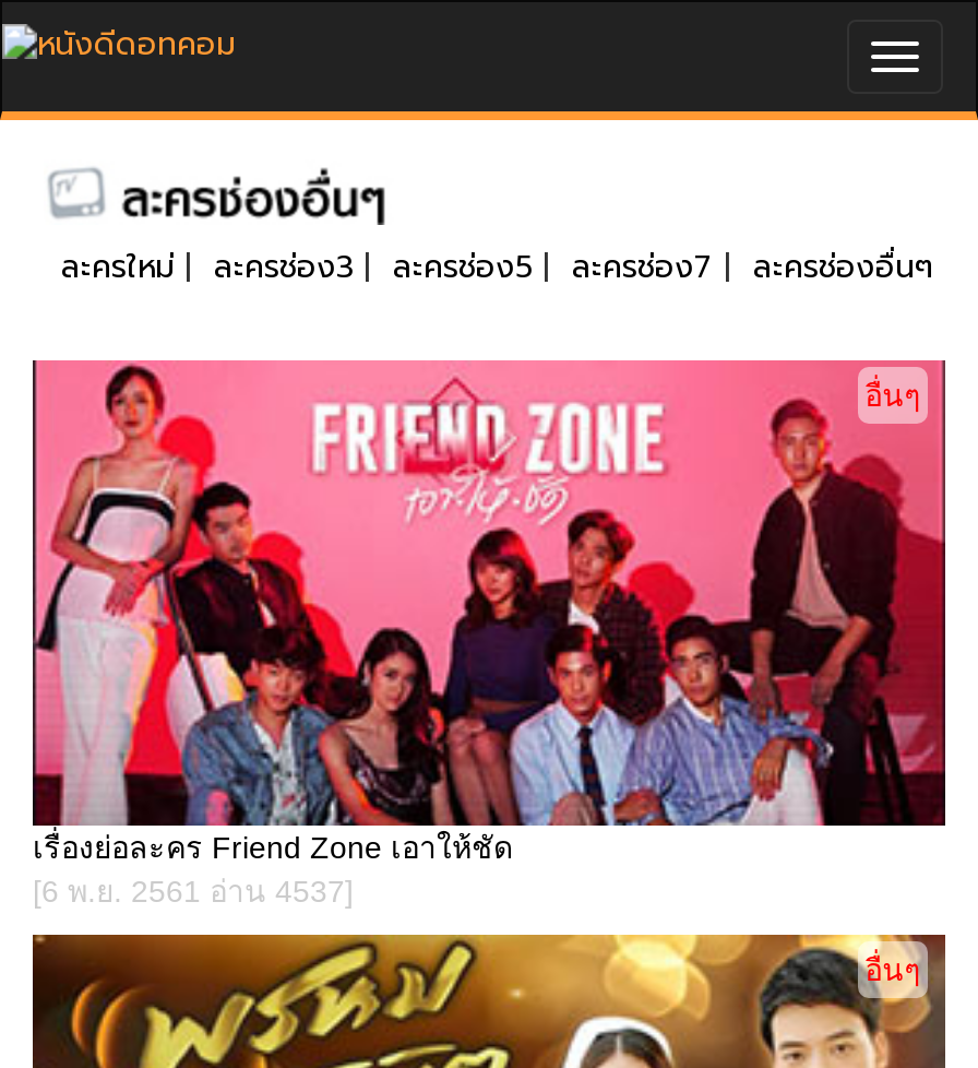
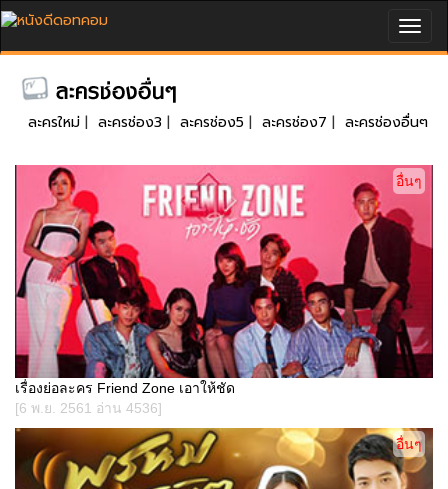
- [6 พ.ย. 2561 อ่าน 4537]
+ [6 พ.ย. 2561 อ่าน 4536]
